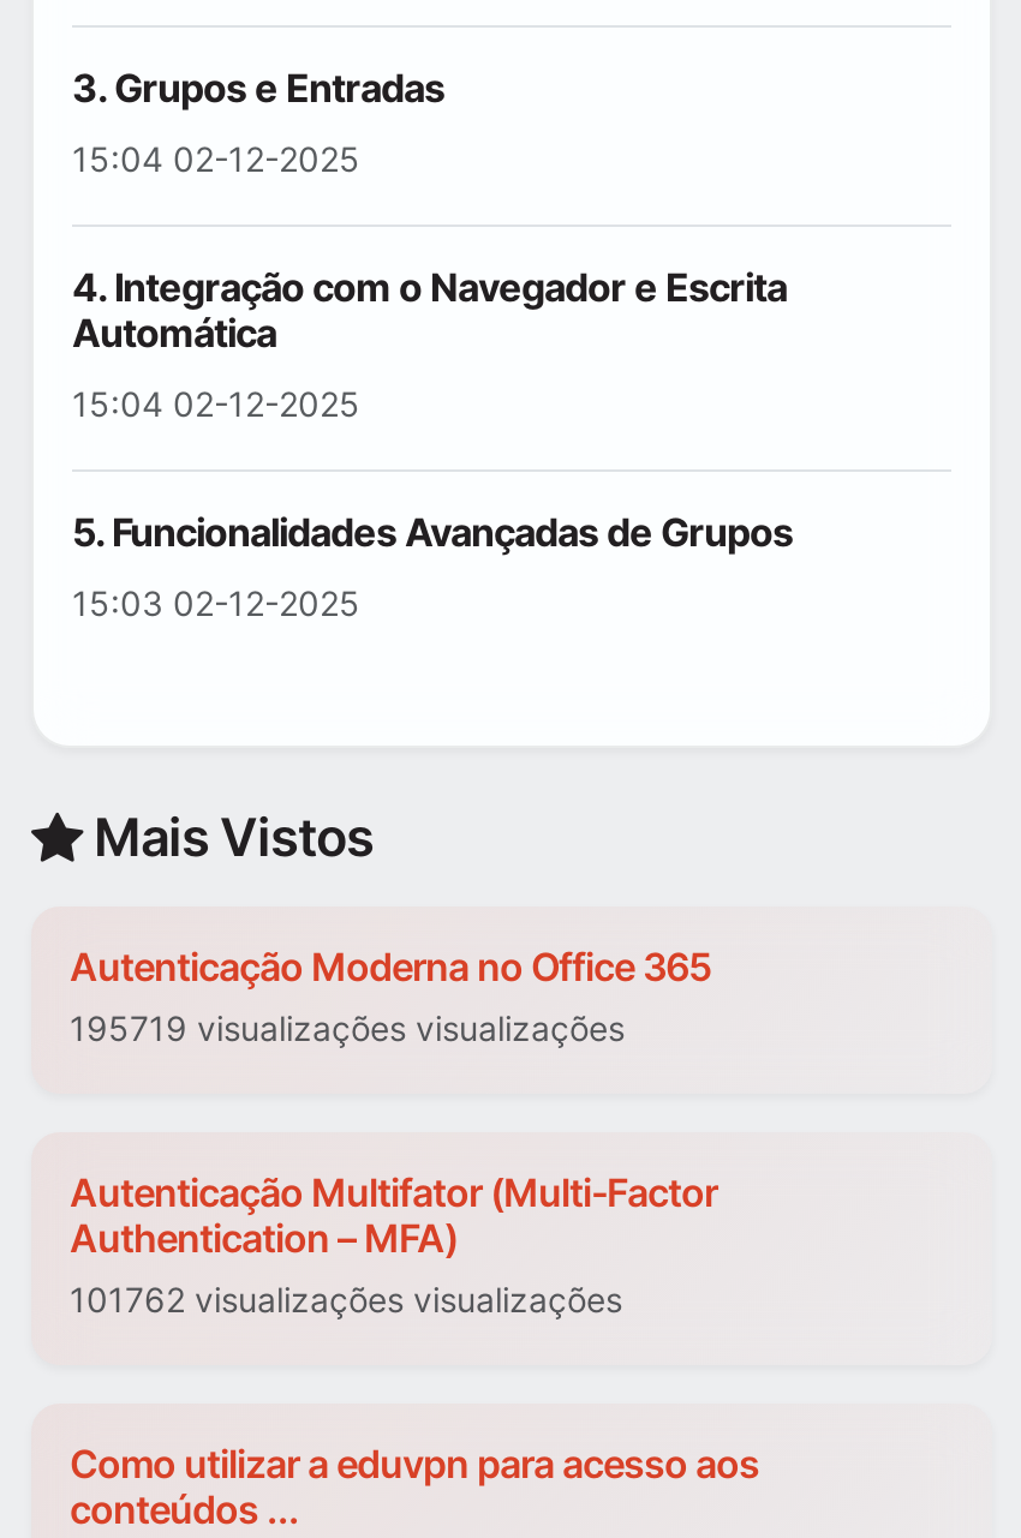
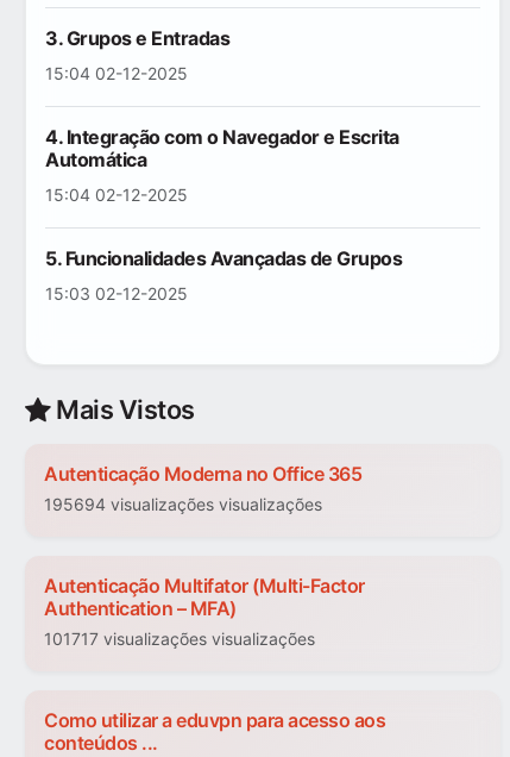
- 195719 visualizações visualizações
+ 195694 visualizações visualizações

- 101762 visualizações visualizações
+ 101717 visualizações visualizações
